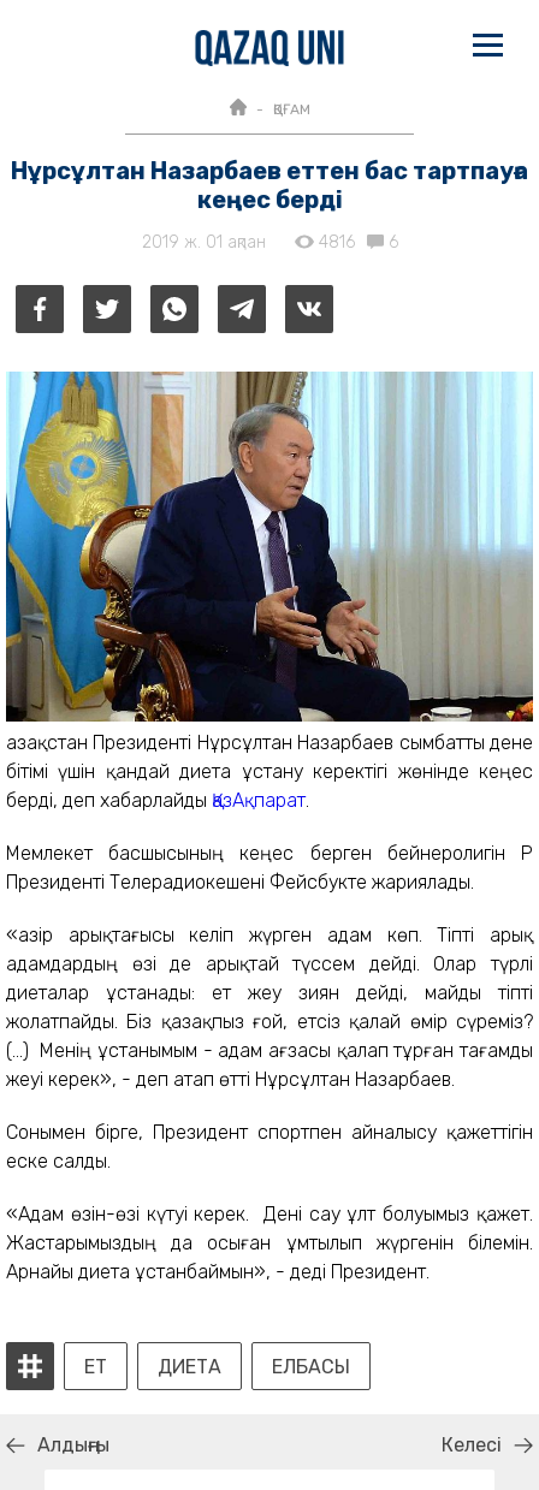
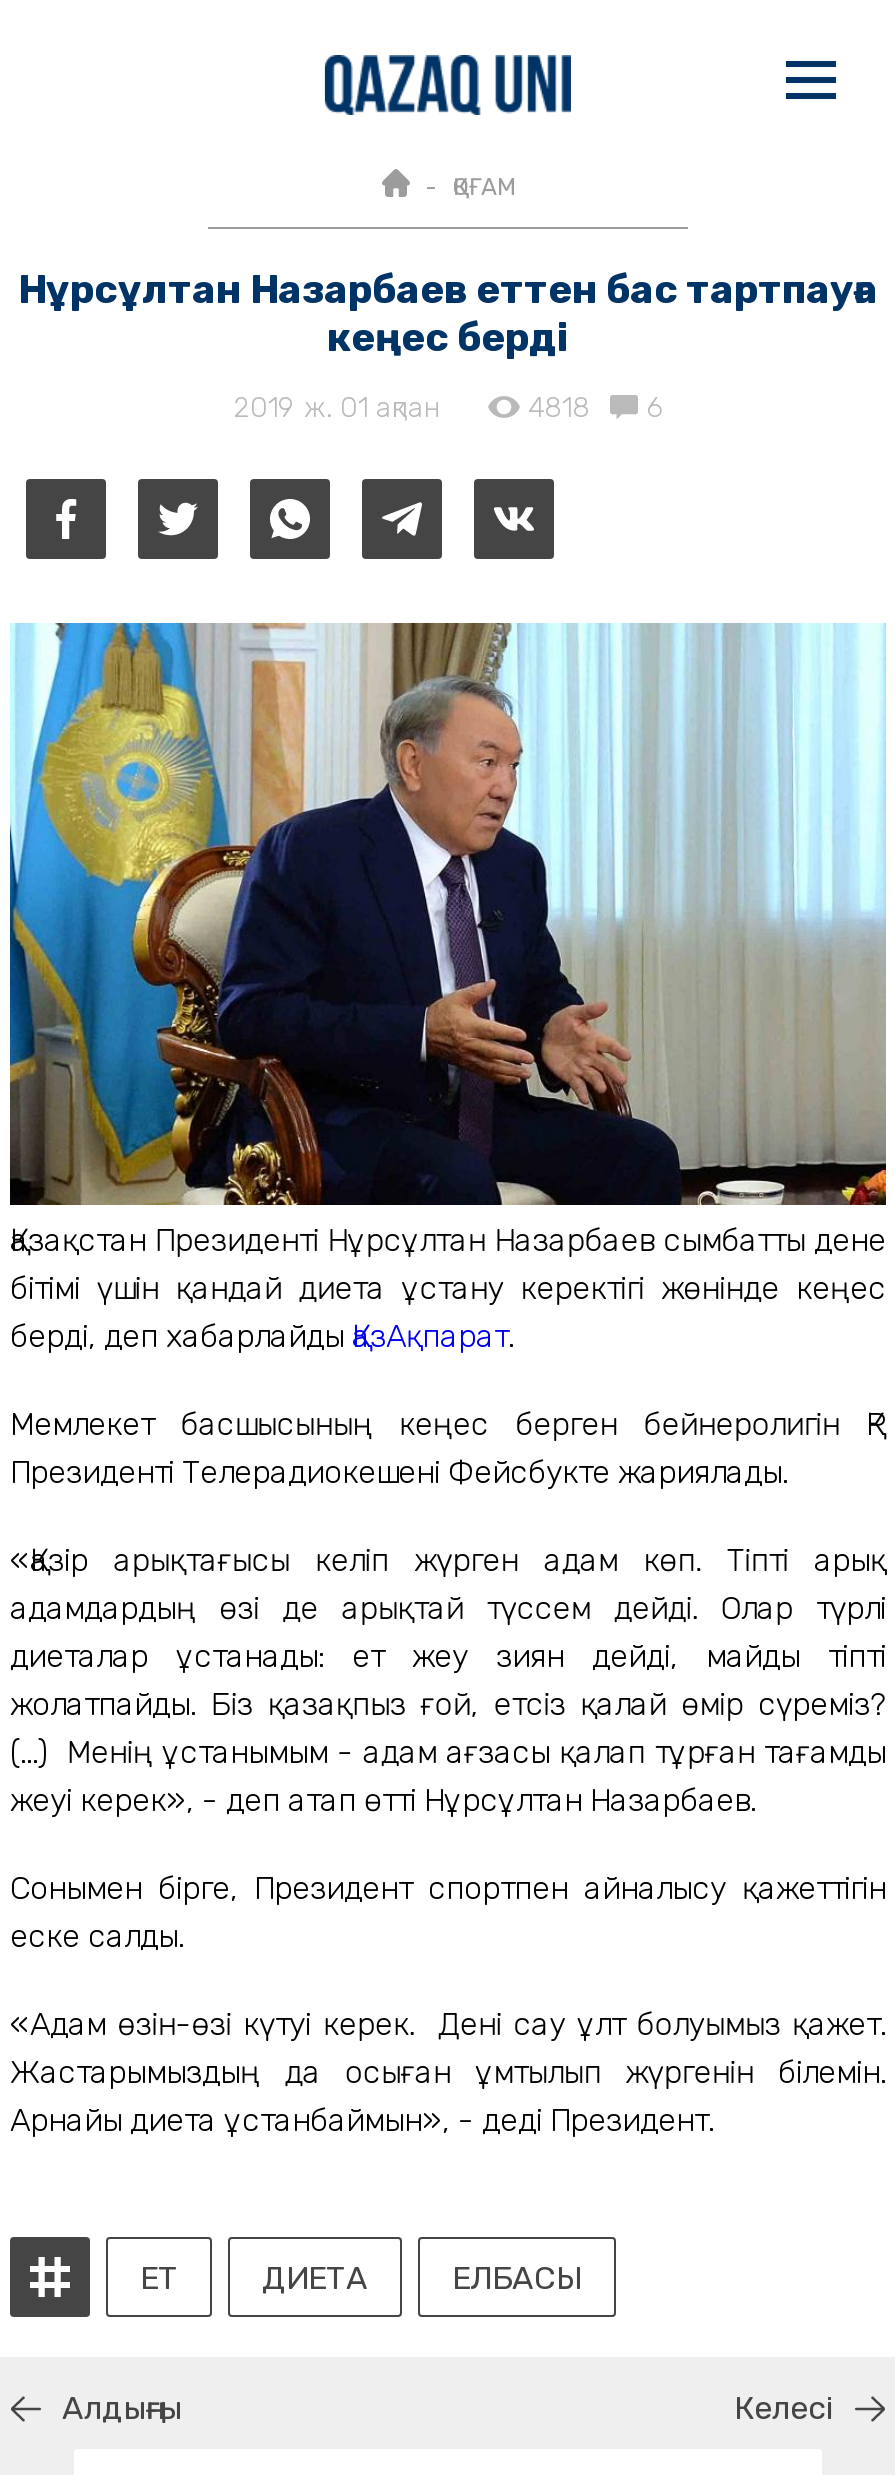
- 4816 6
+ 4818 6
